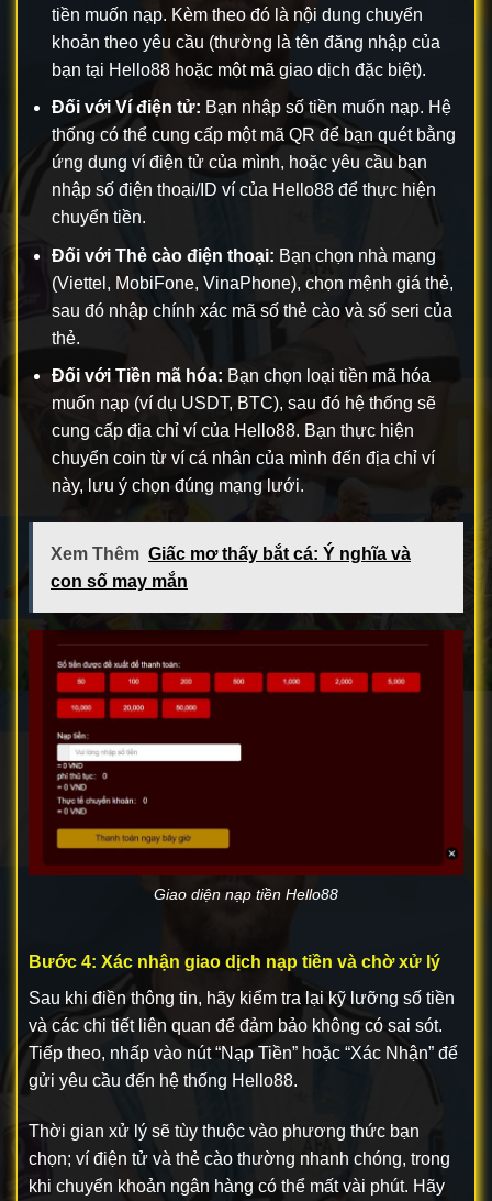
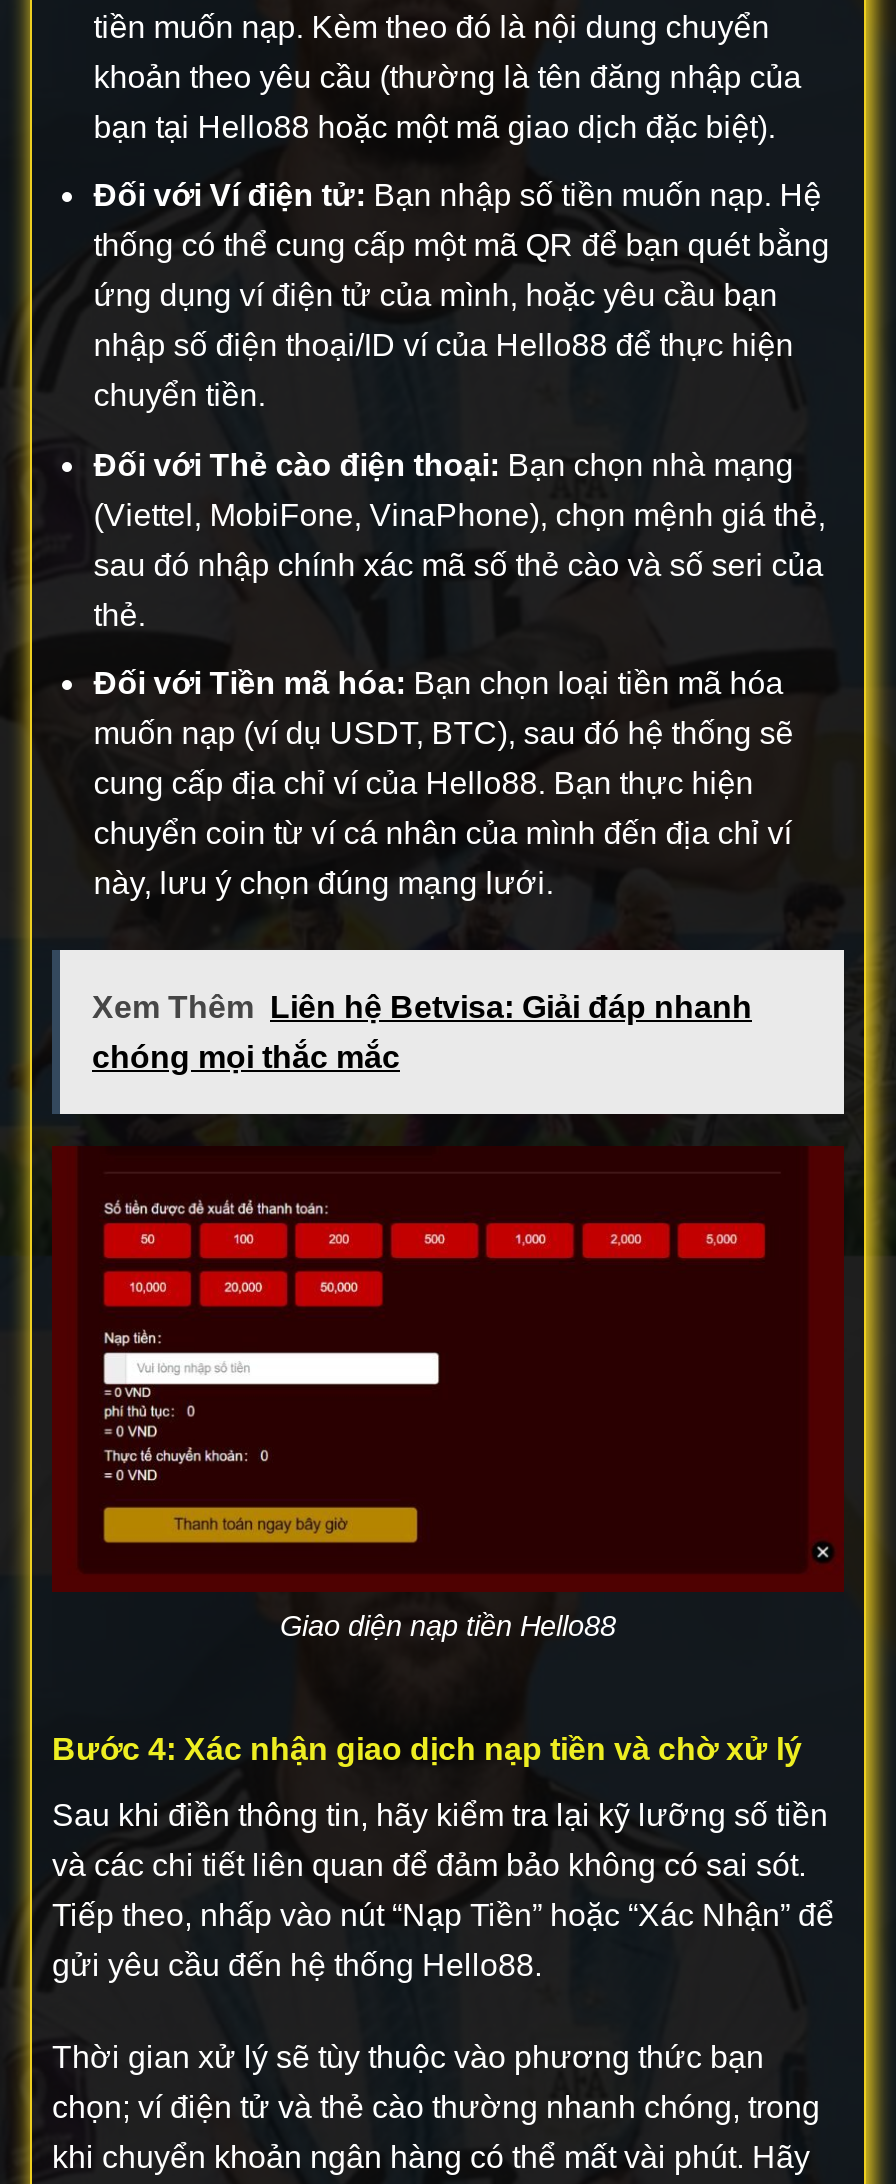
- Xem Thêm Giấc mơ thấy bắt cá: Ý nghĩa và
+ Xem Thêm Liên hệ Betvisa: Giải đáp nhanh

- con số may mắn
+ chóng mọi thắc mắc
